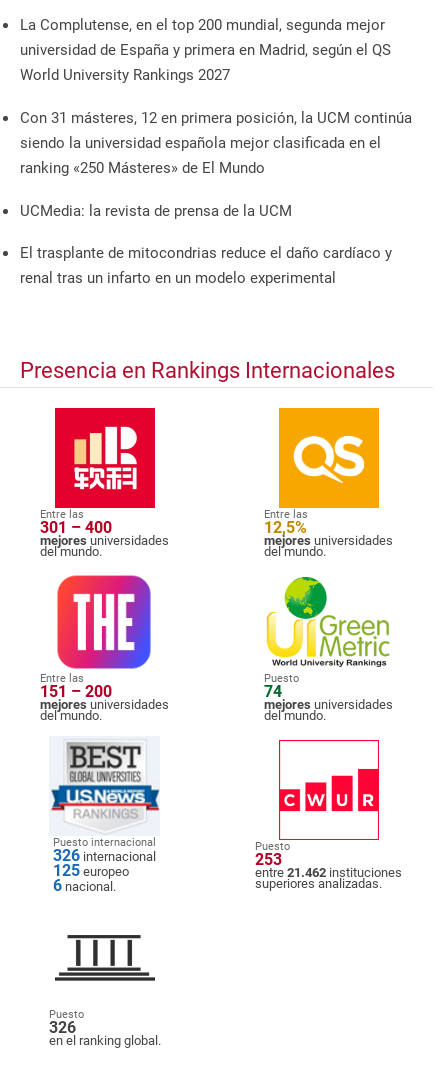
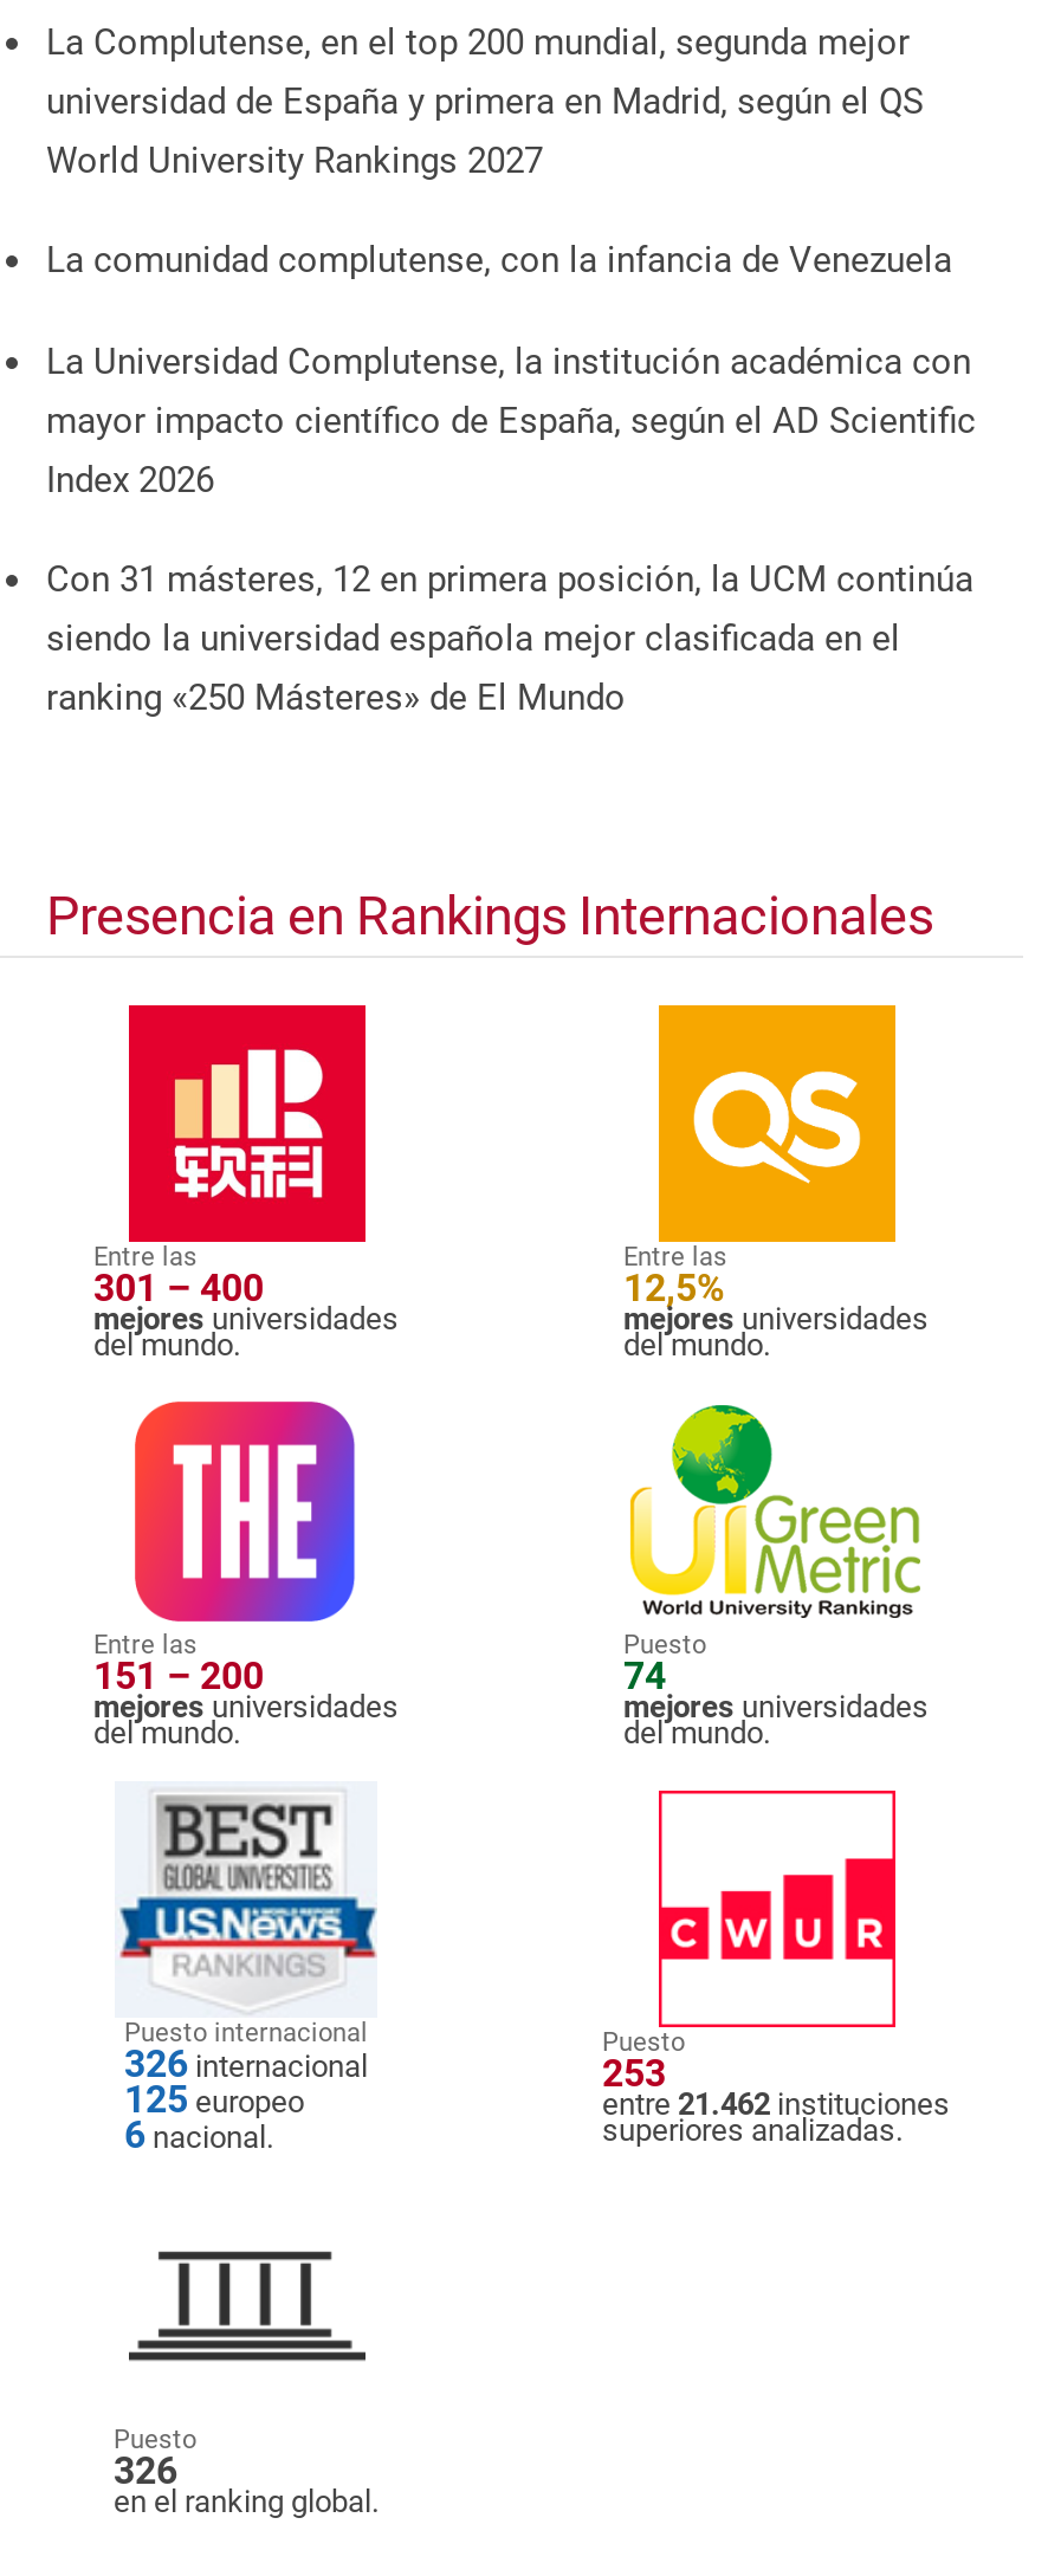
+ La comunidad complutense, con la infancia de Venezuela
+ La Universidad Complutense, la institución académica con
+ mayor impacto científico de España, según el AD Scientific
+ Index 2026

moved down: Con 31 másteres, 12 en primera posición, la UCM continúa | siendo la universidad española mejor clasificada en el | ranking «250 Másteres» de El Mundo

- UCMedia: la revista de prensa de la UCM
- El trasplante de mitocondrias reduce el daño cardíaco y
- renal tras un infarto en un modelo experimental
